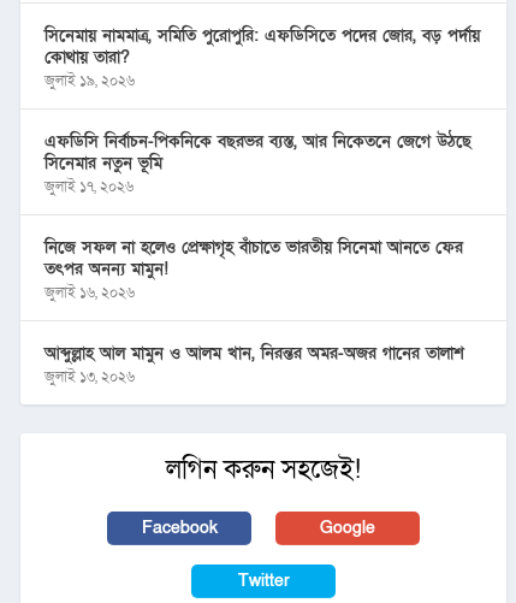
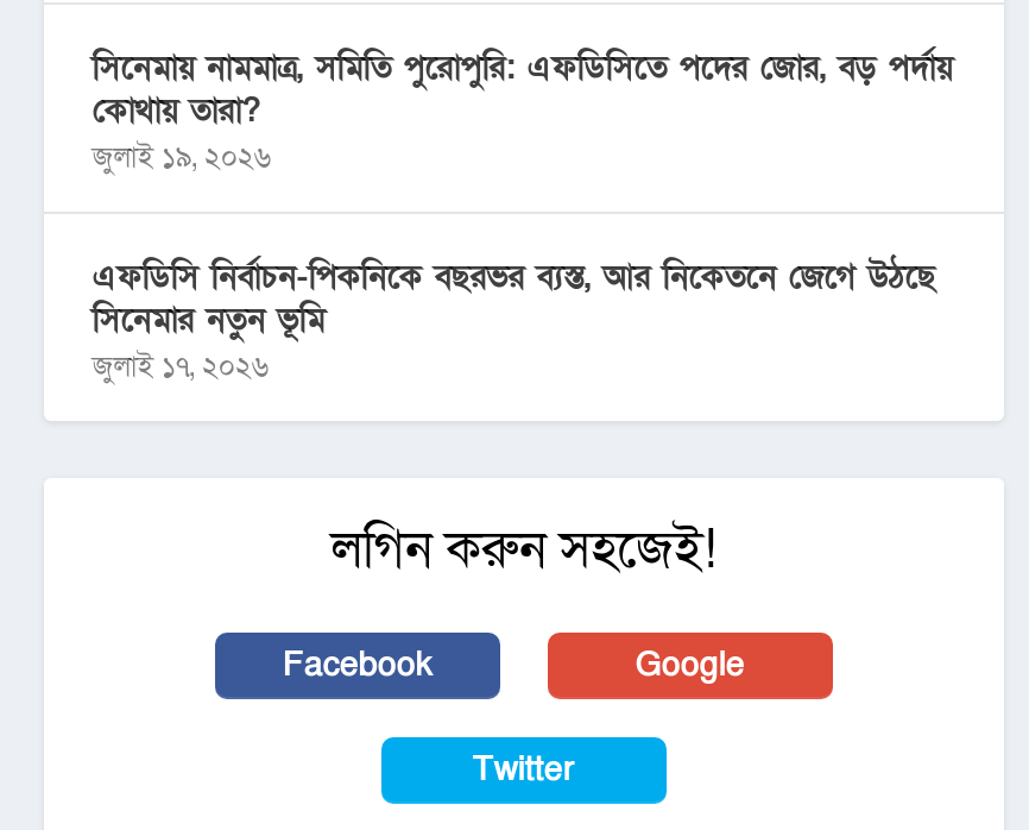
- নিজে সফল না হলেও প্রেক্ষাগৃহ বাঁচাতে ভারতীয় সিনেমা আনতে ফের
- তৎপর অনন্য মামুন!
- জুলাই ১৬, ২০২৬
- আব্দুল্লাহ আল মামুন ও আলম খান, নিরন্তর অমর-অজর গানের তালাশ
- জুলাই ১৩, ২০২৬
